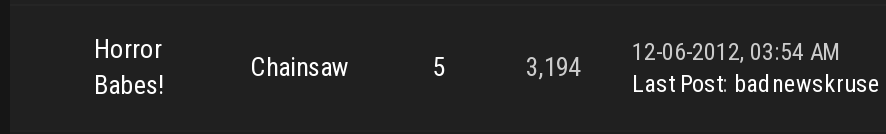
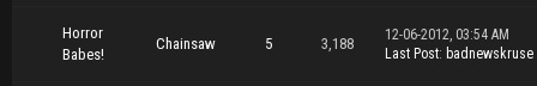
- 3,194 12-06-2012, 03:54 AM
+ 3,188 12-06-2012, 03:54 AM
